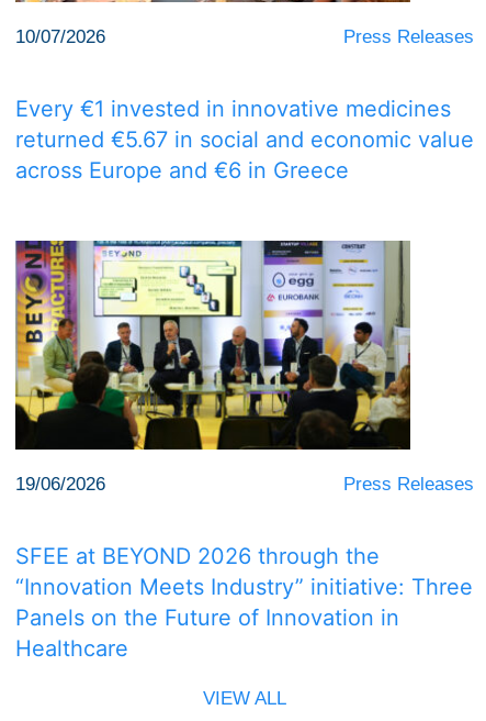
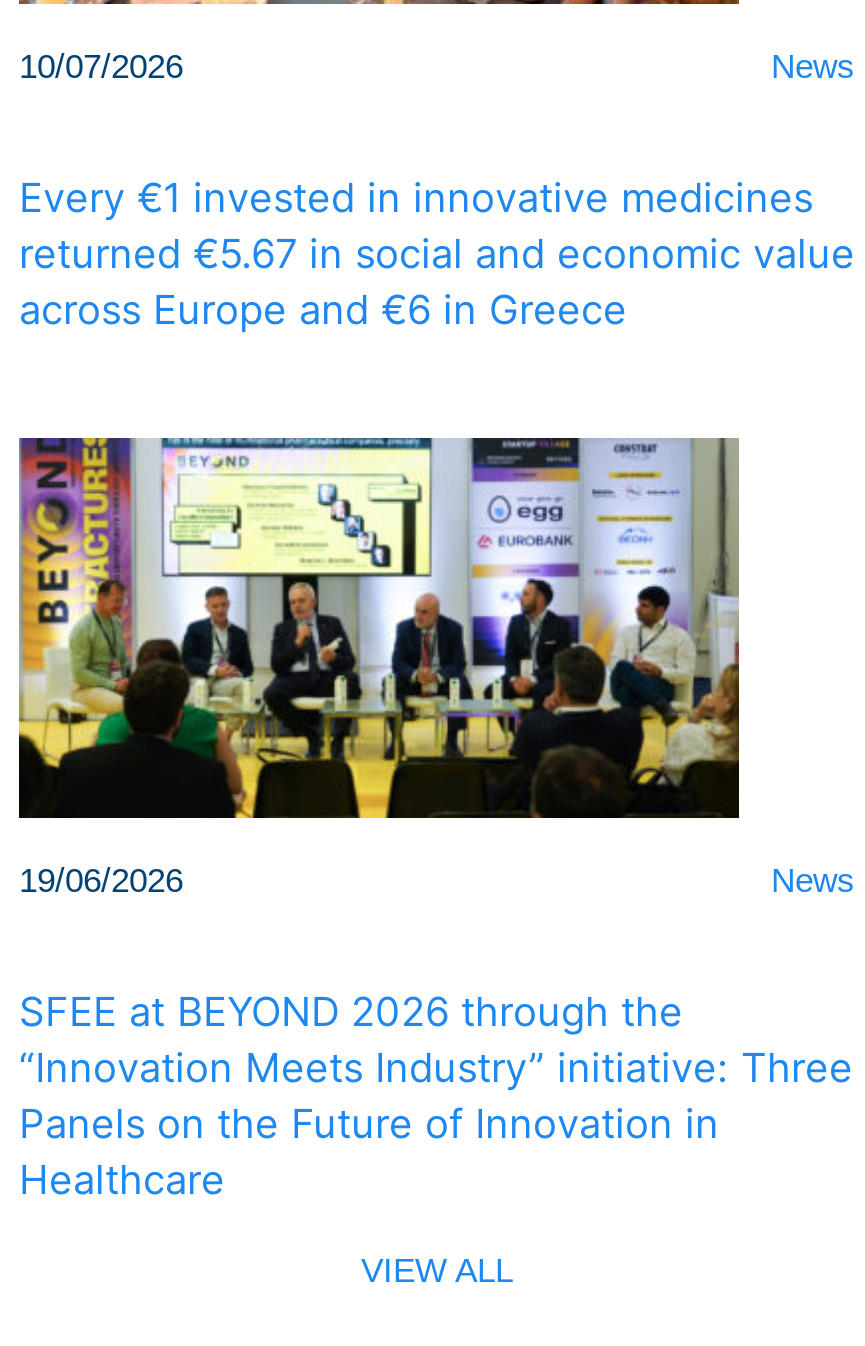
- Press Releases
+ News

- Press Releases
+ News
